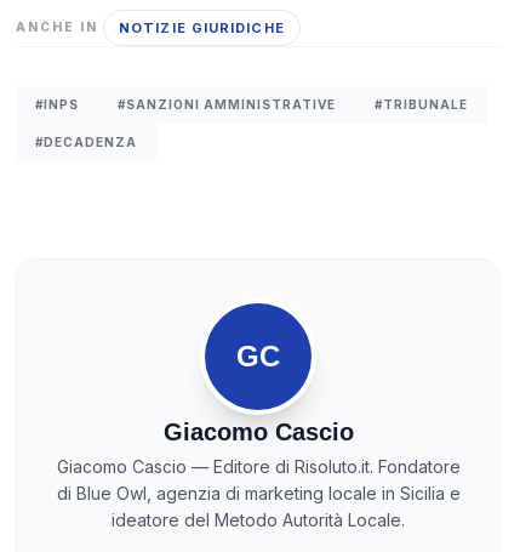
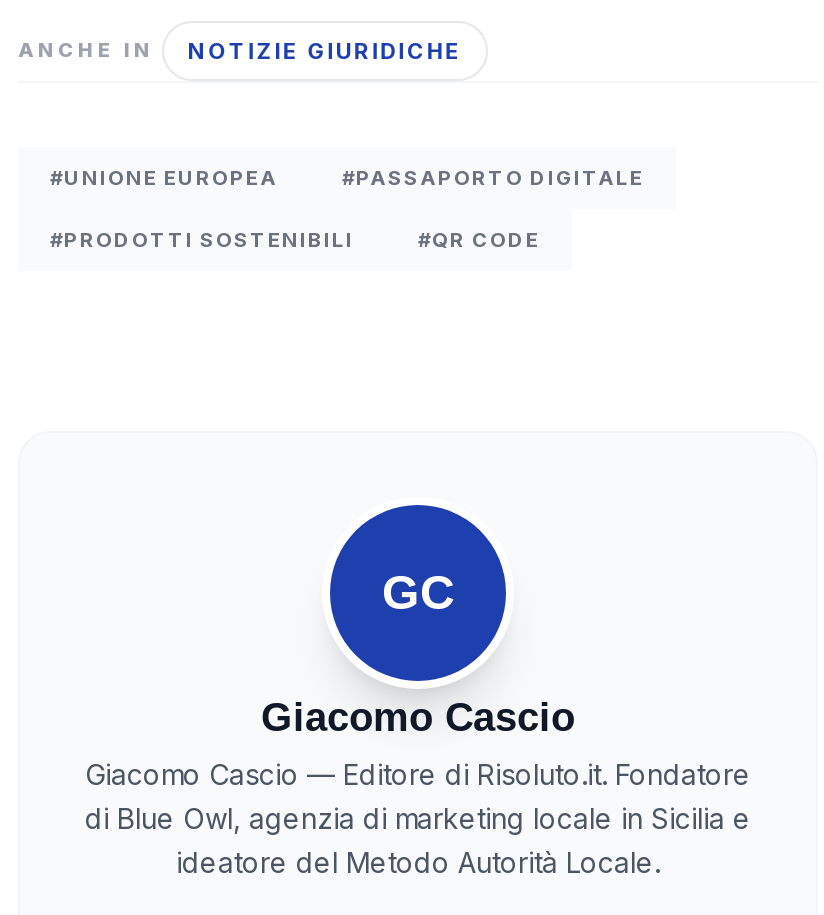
- #INPS
- #SANZIONI AMMINISTRATIVE
- #TRIBUNALE
+ #UNIONE EUROPEA
+ #PASSAPORTO DIGITALE

- #DECADENZA
+ #PRODOTTI SOSTENIBILI
+ #QR CODE
